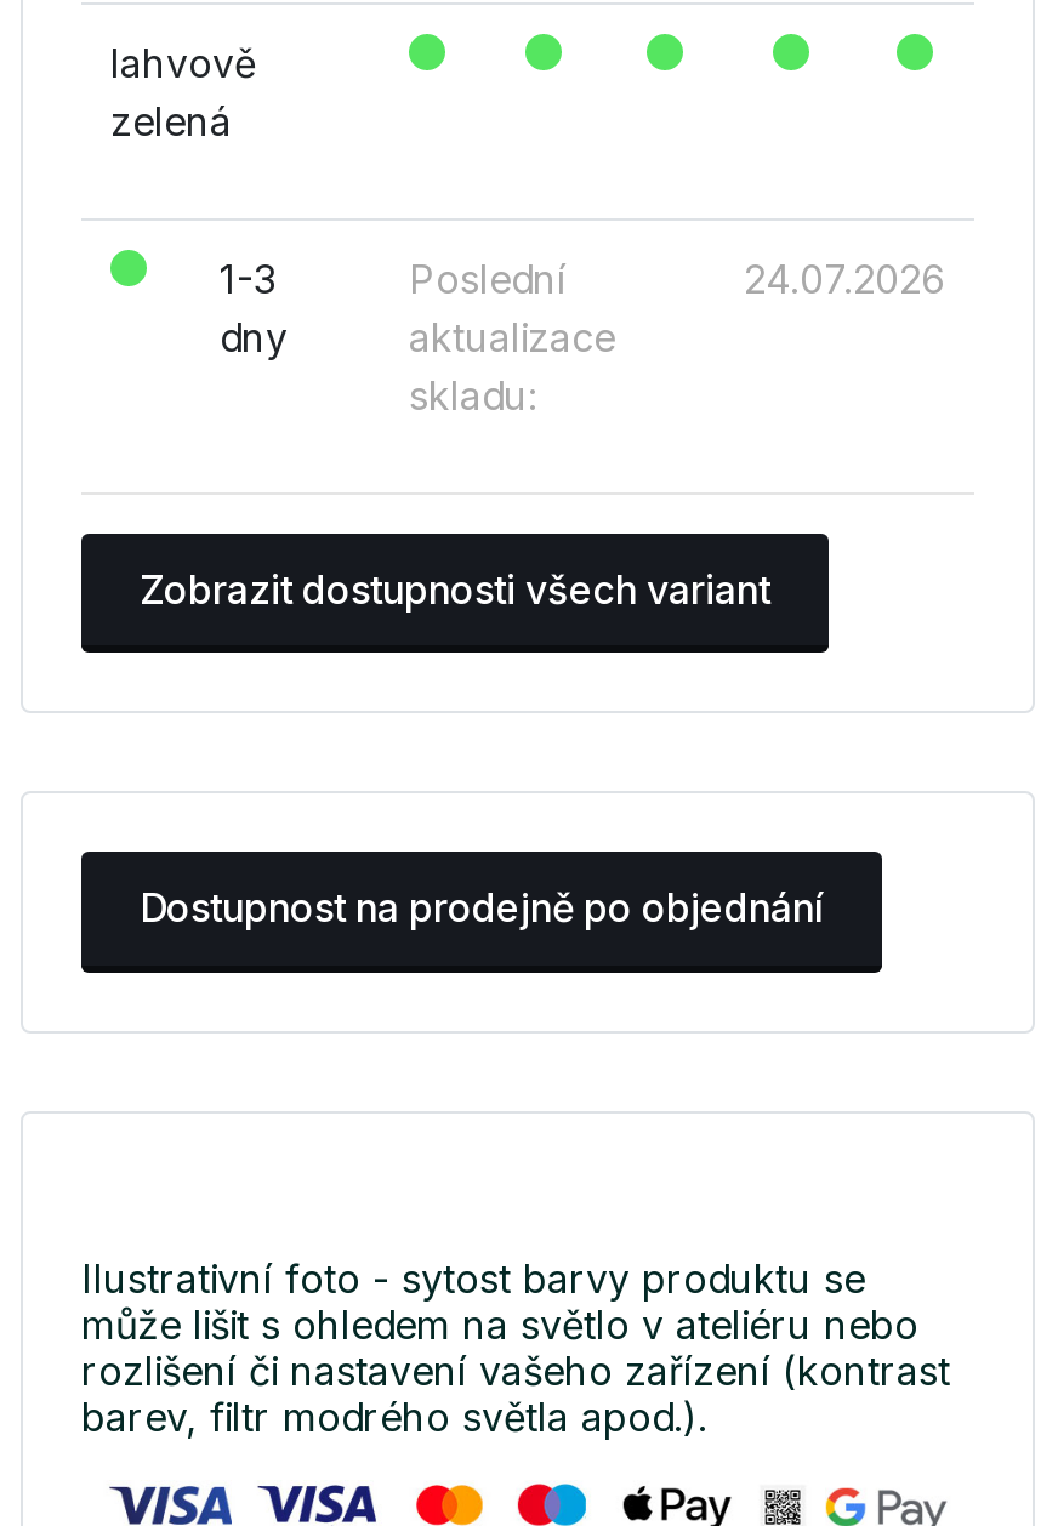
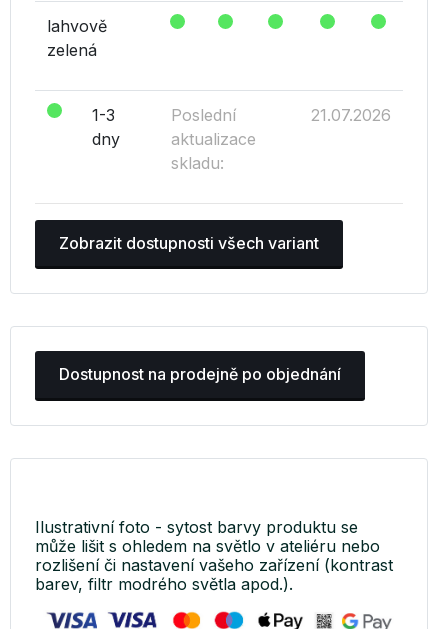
- 24.07.2026
+ 21.07.2026
